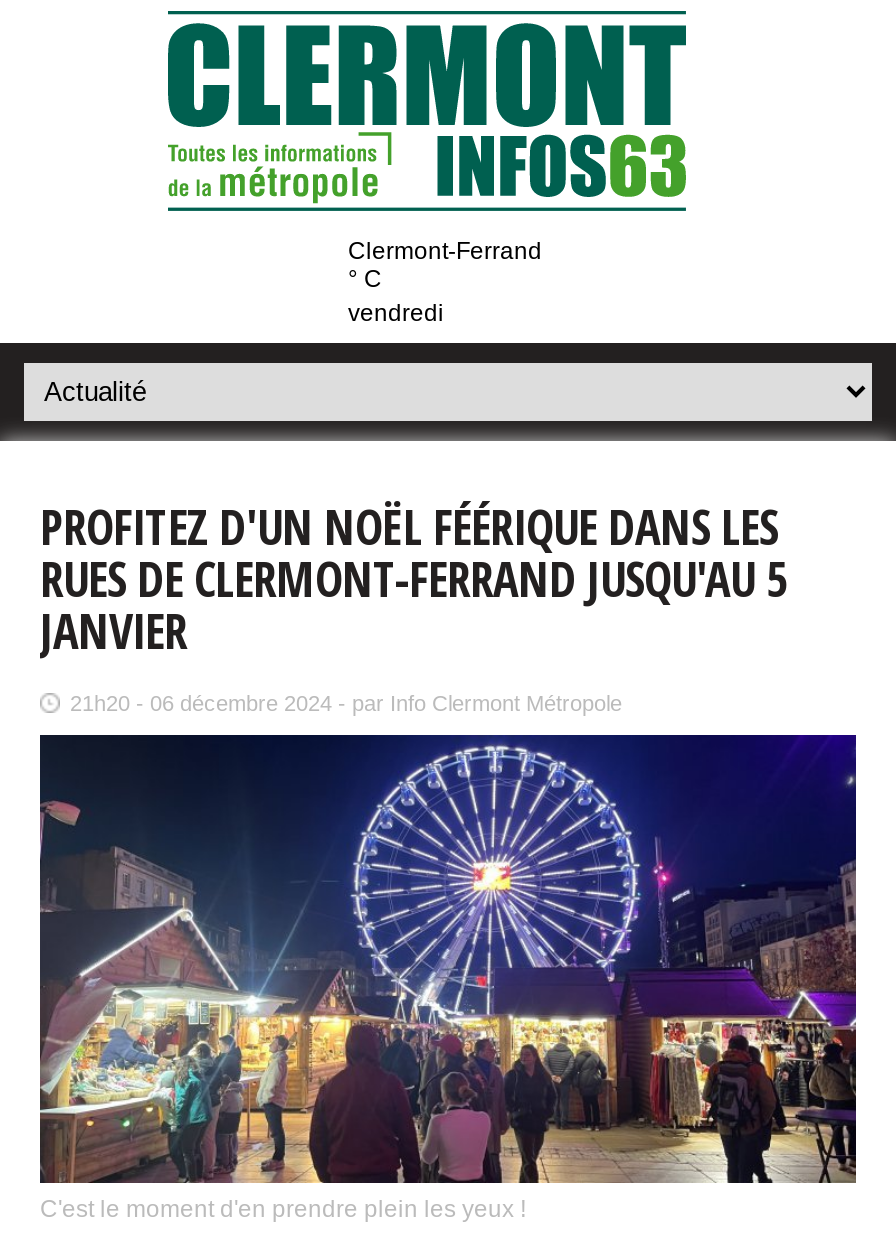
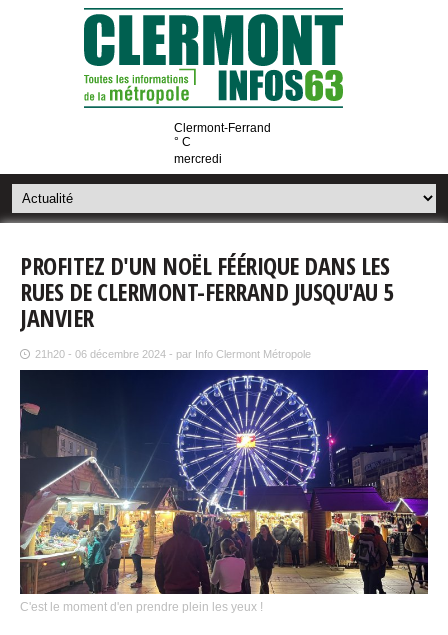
- vendredi
+ mercredi
